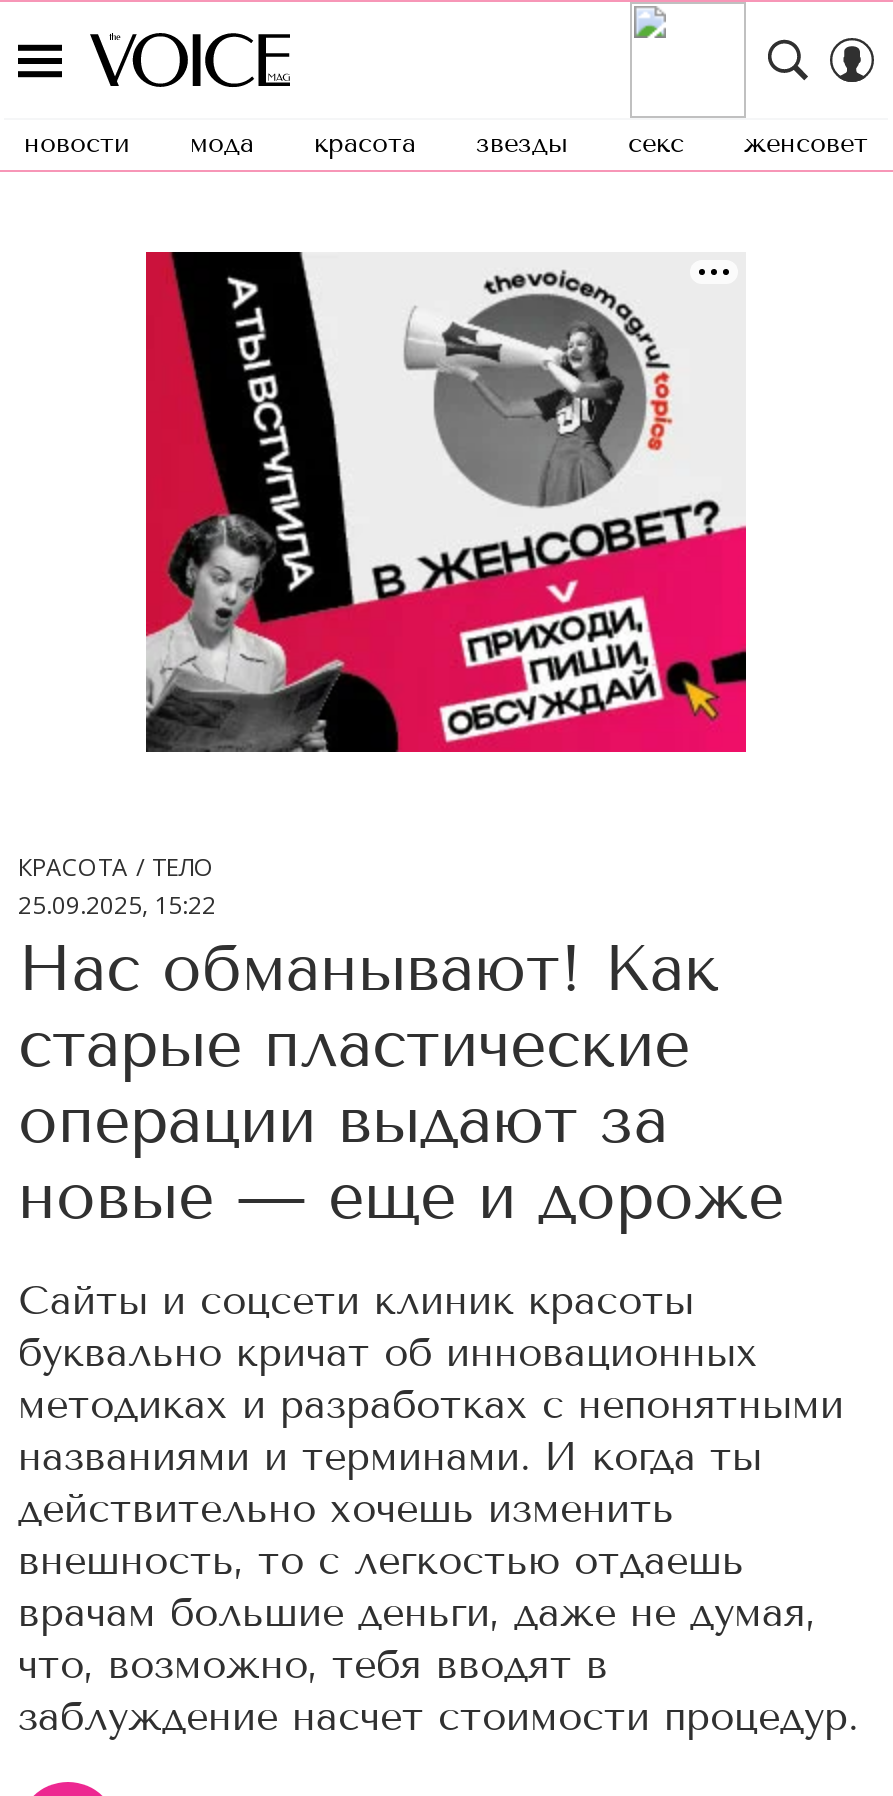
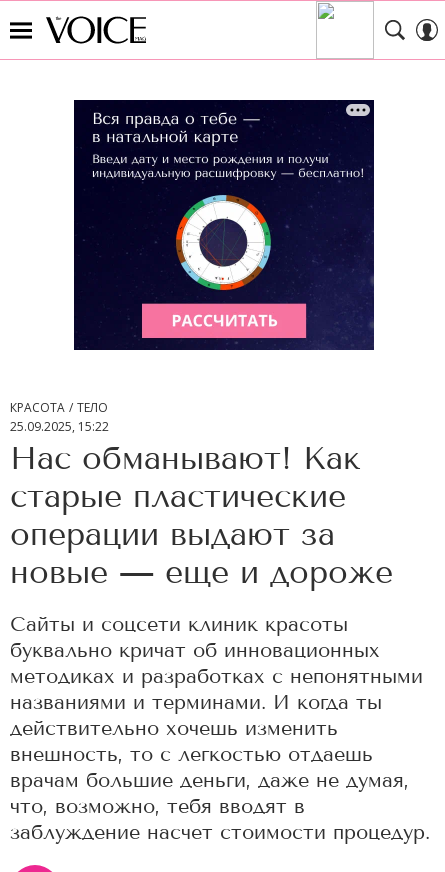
- новости
- мода
- красота
- звезды
- секс
- женсовет

- [image]
+ [image]
